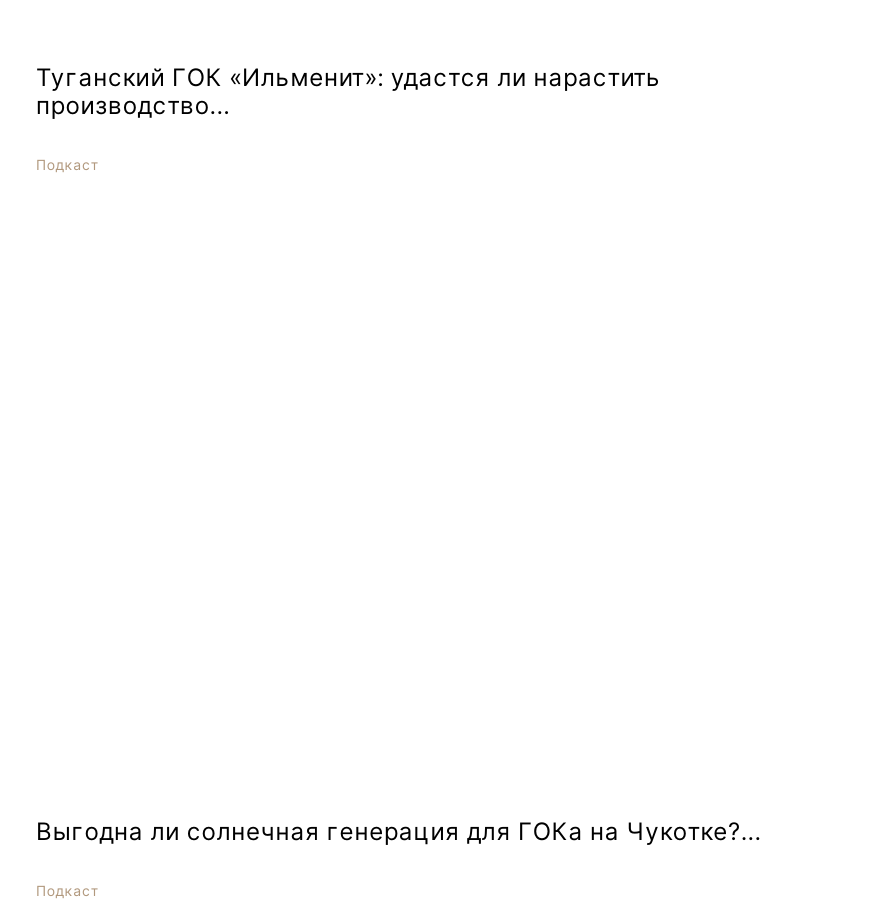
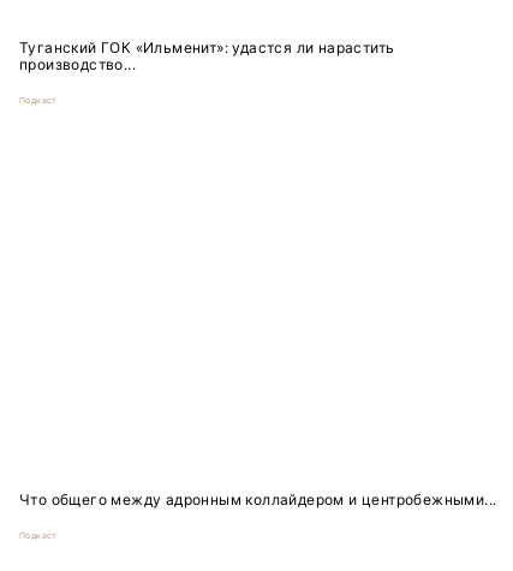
- Выгодна ли солнечная генерация для ГОКа на Чукотке?...
+ Что общего между адронным коллайдером и центробежными...
